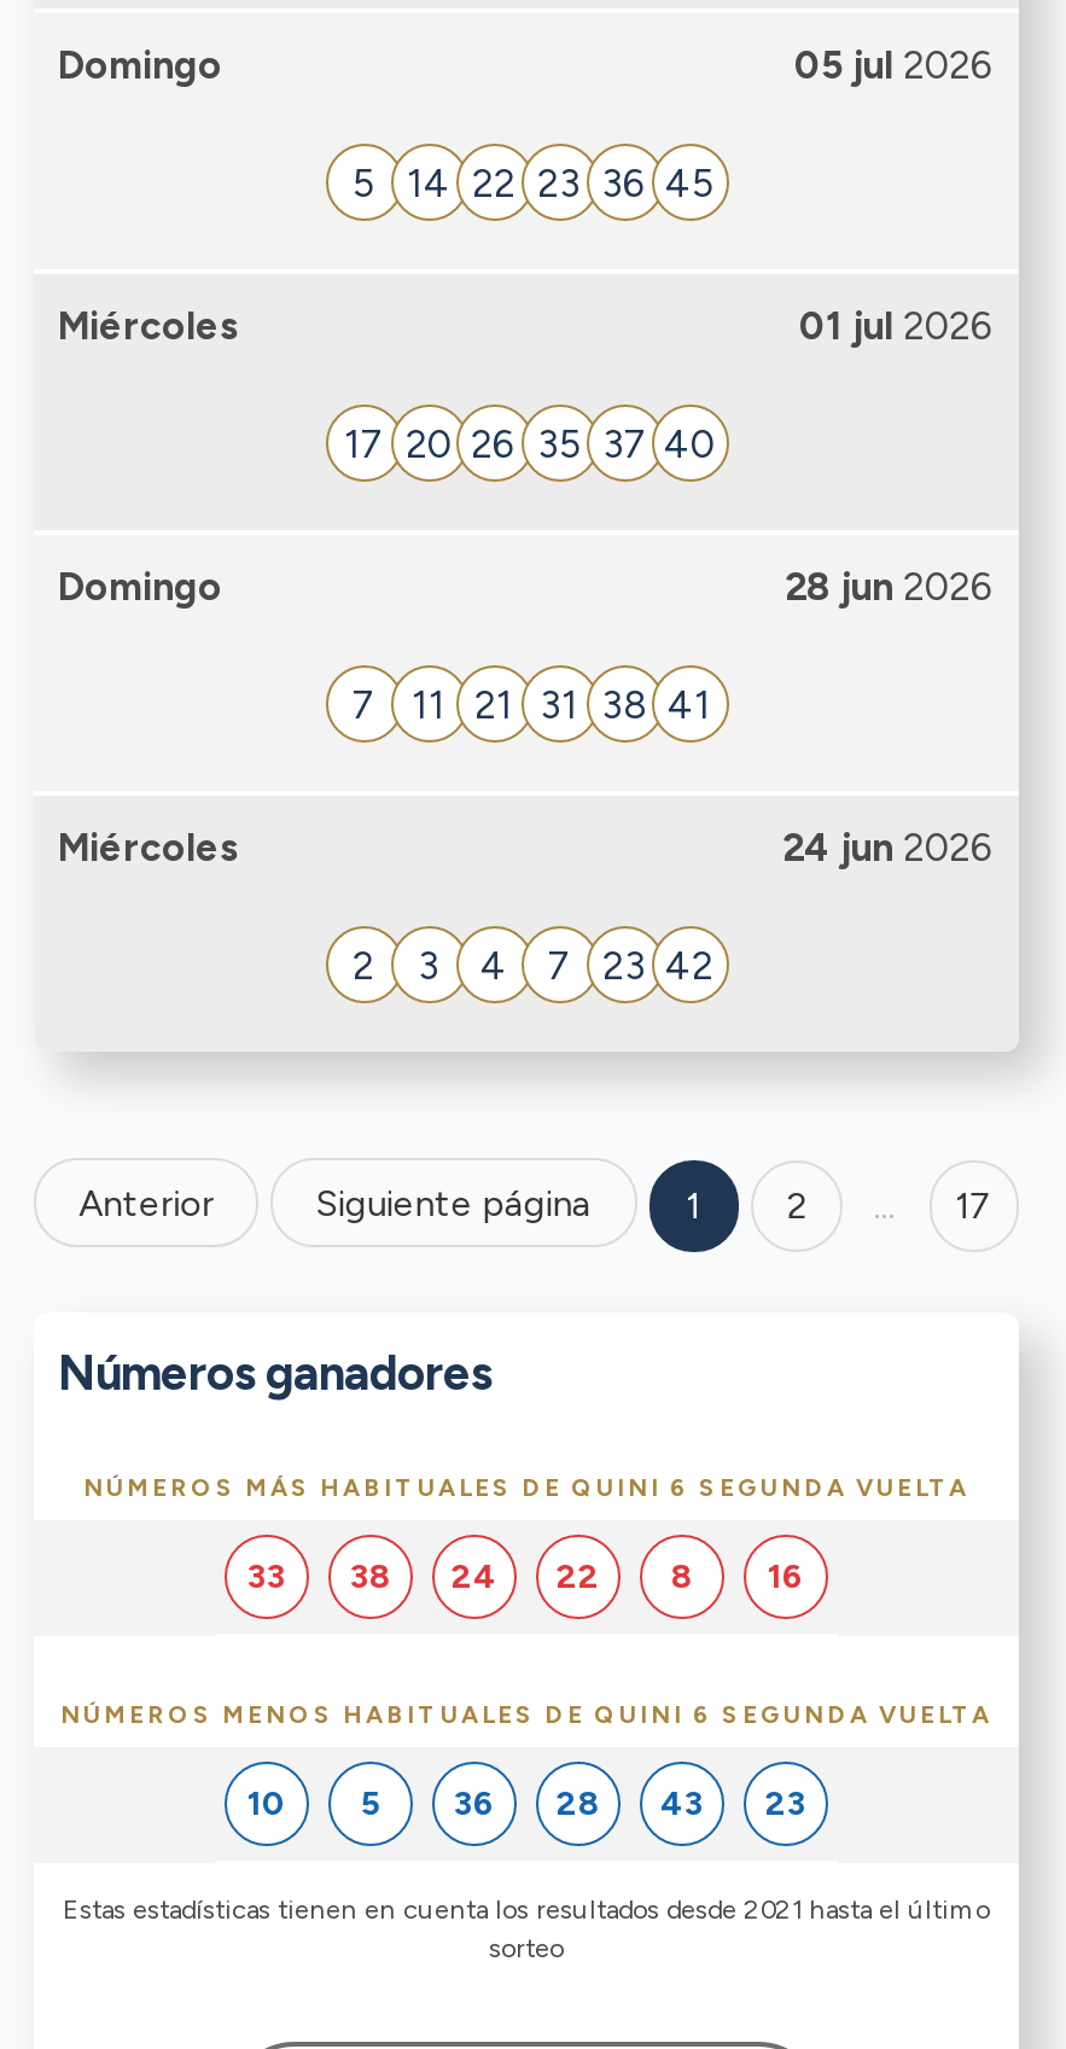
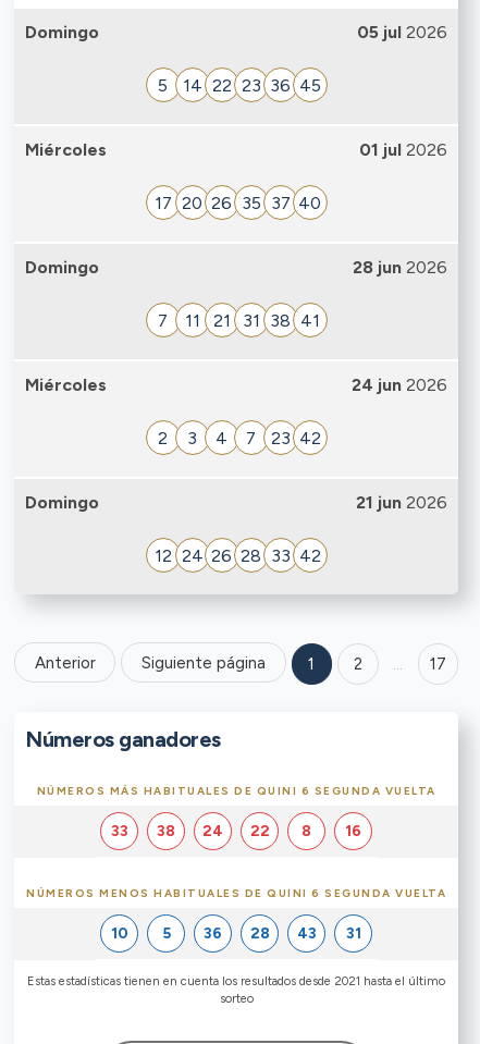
+ Domingo
+ 21 jun 2026
+ 12 24 26 28 33 42

- 10 5 36 28 43 23
+ 10 5 36 28 43 31
